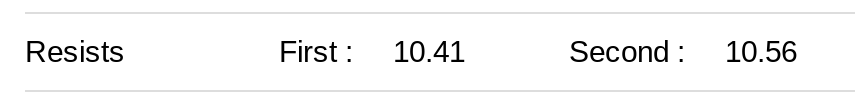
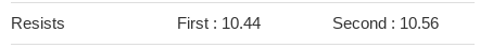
- First :
- 10.41
- Second :
- 10.56
+ First : 10.44
+ Second : 10.56
